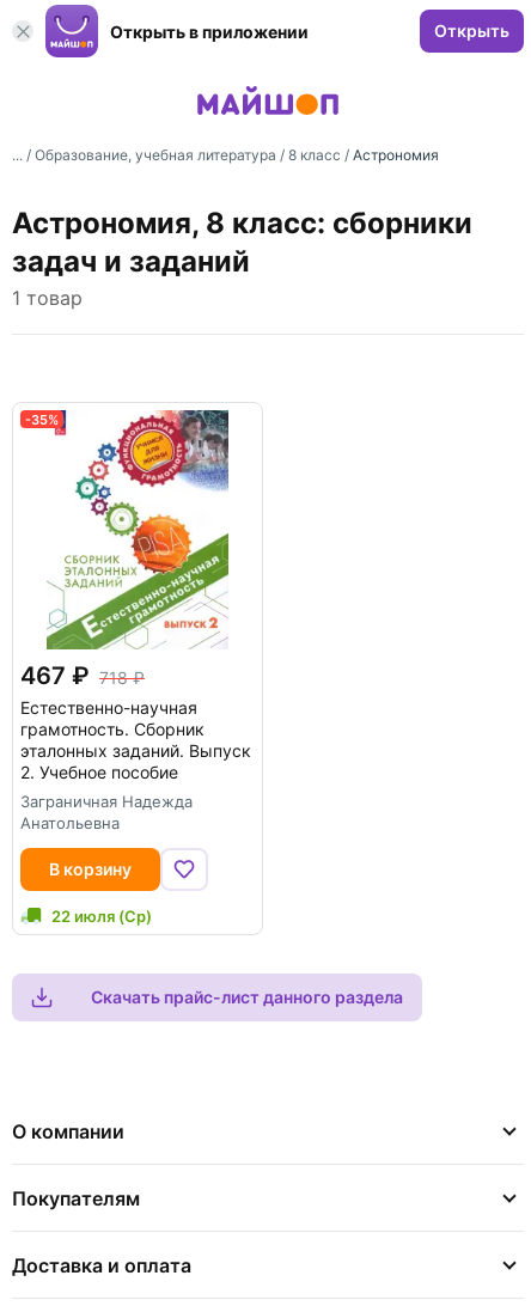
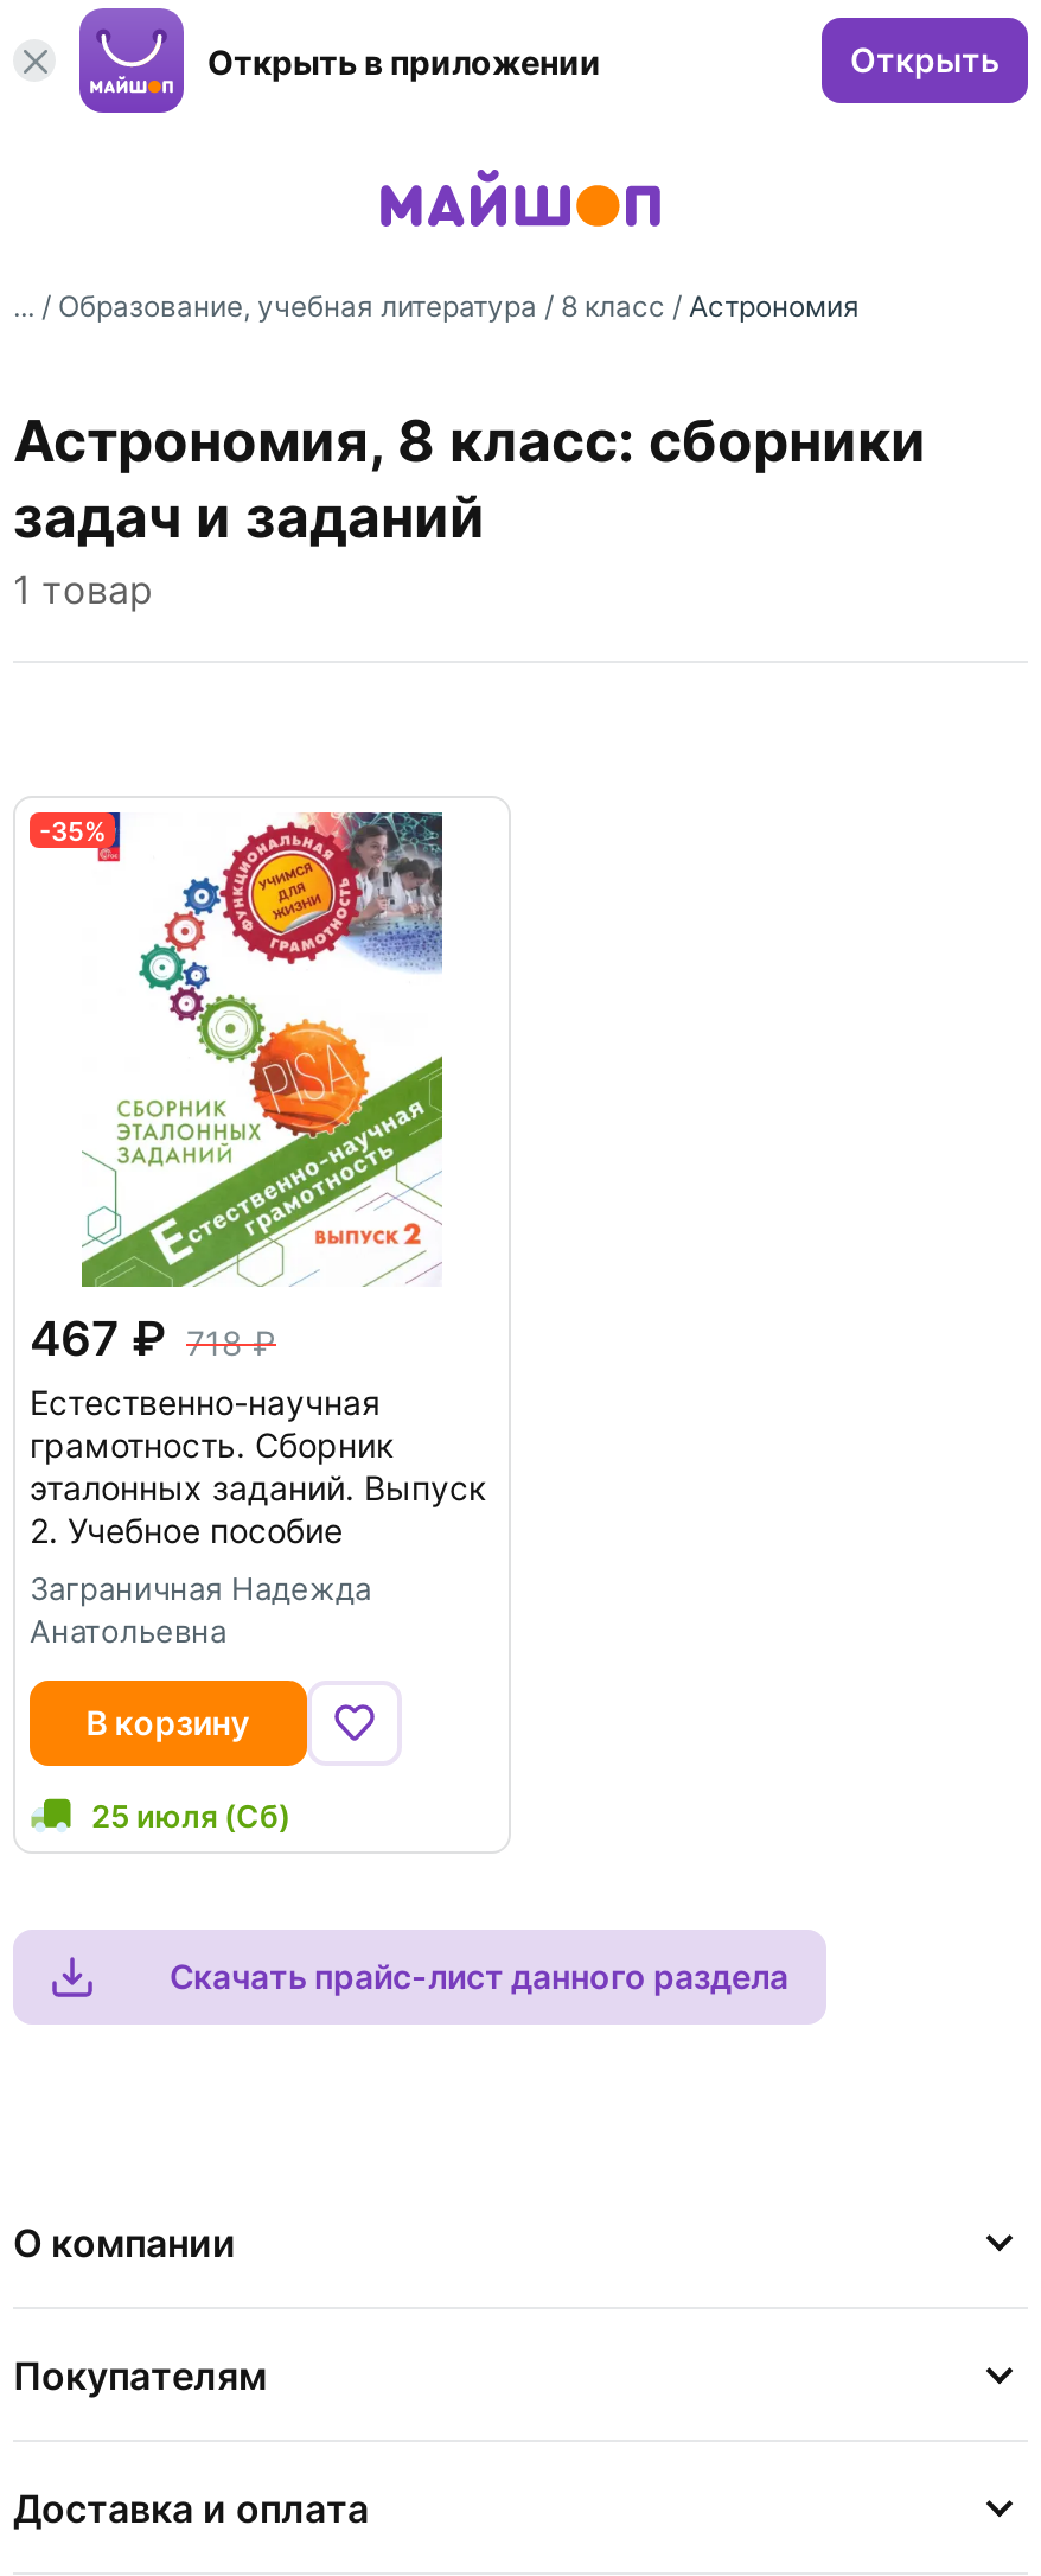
- 22 июля (Ср)
+ 25 июля (Сб)
